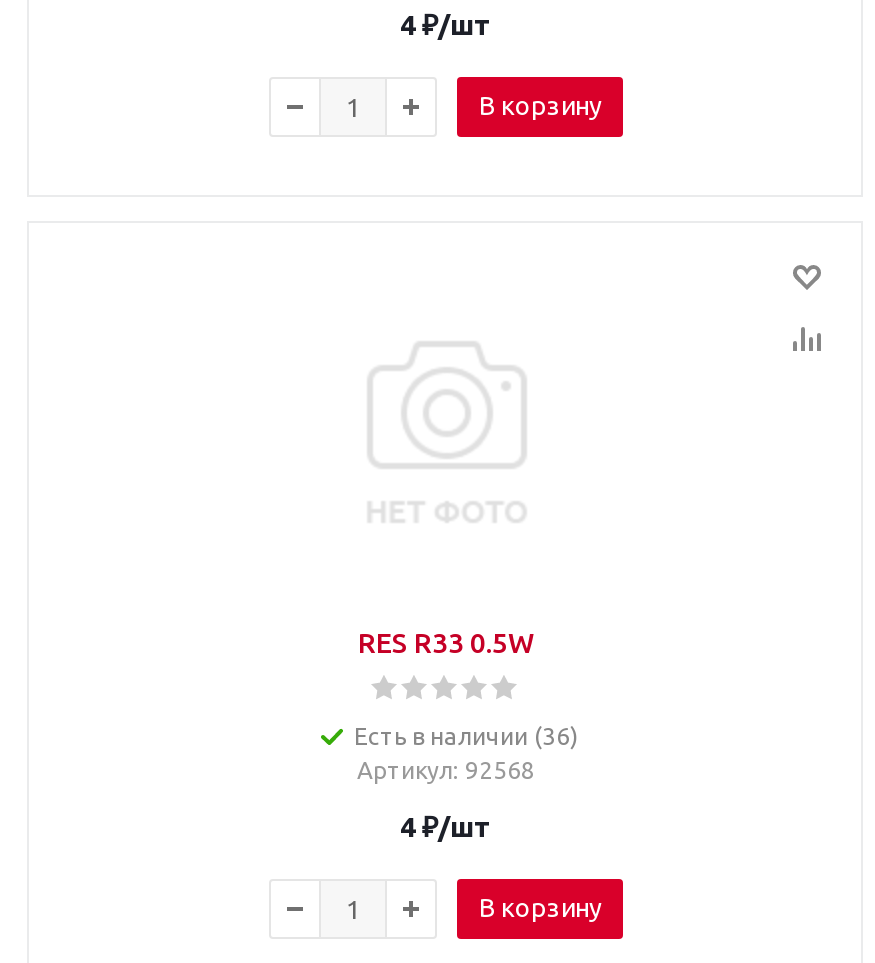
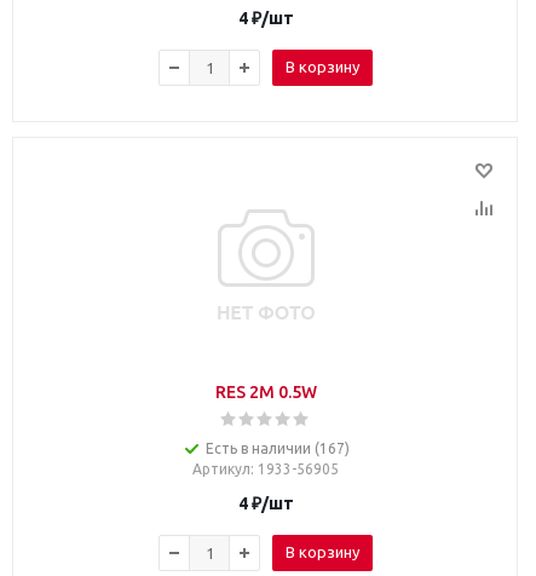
- RES R33 0.5W
+ RES 2M 0.5W

- Есть в наличии (36)
+ Есть в наличии (167)

- Артикул: 92568
+ Артикул: 1933-56905
